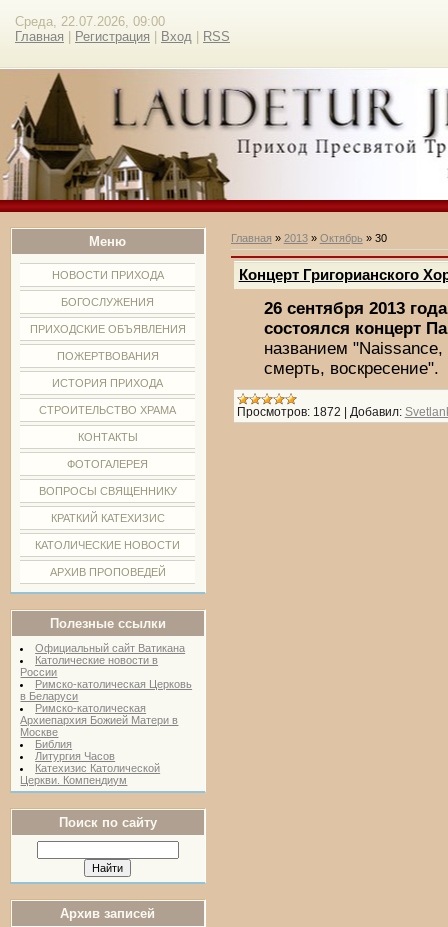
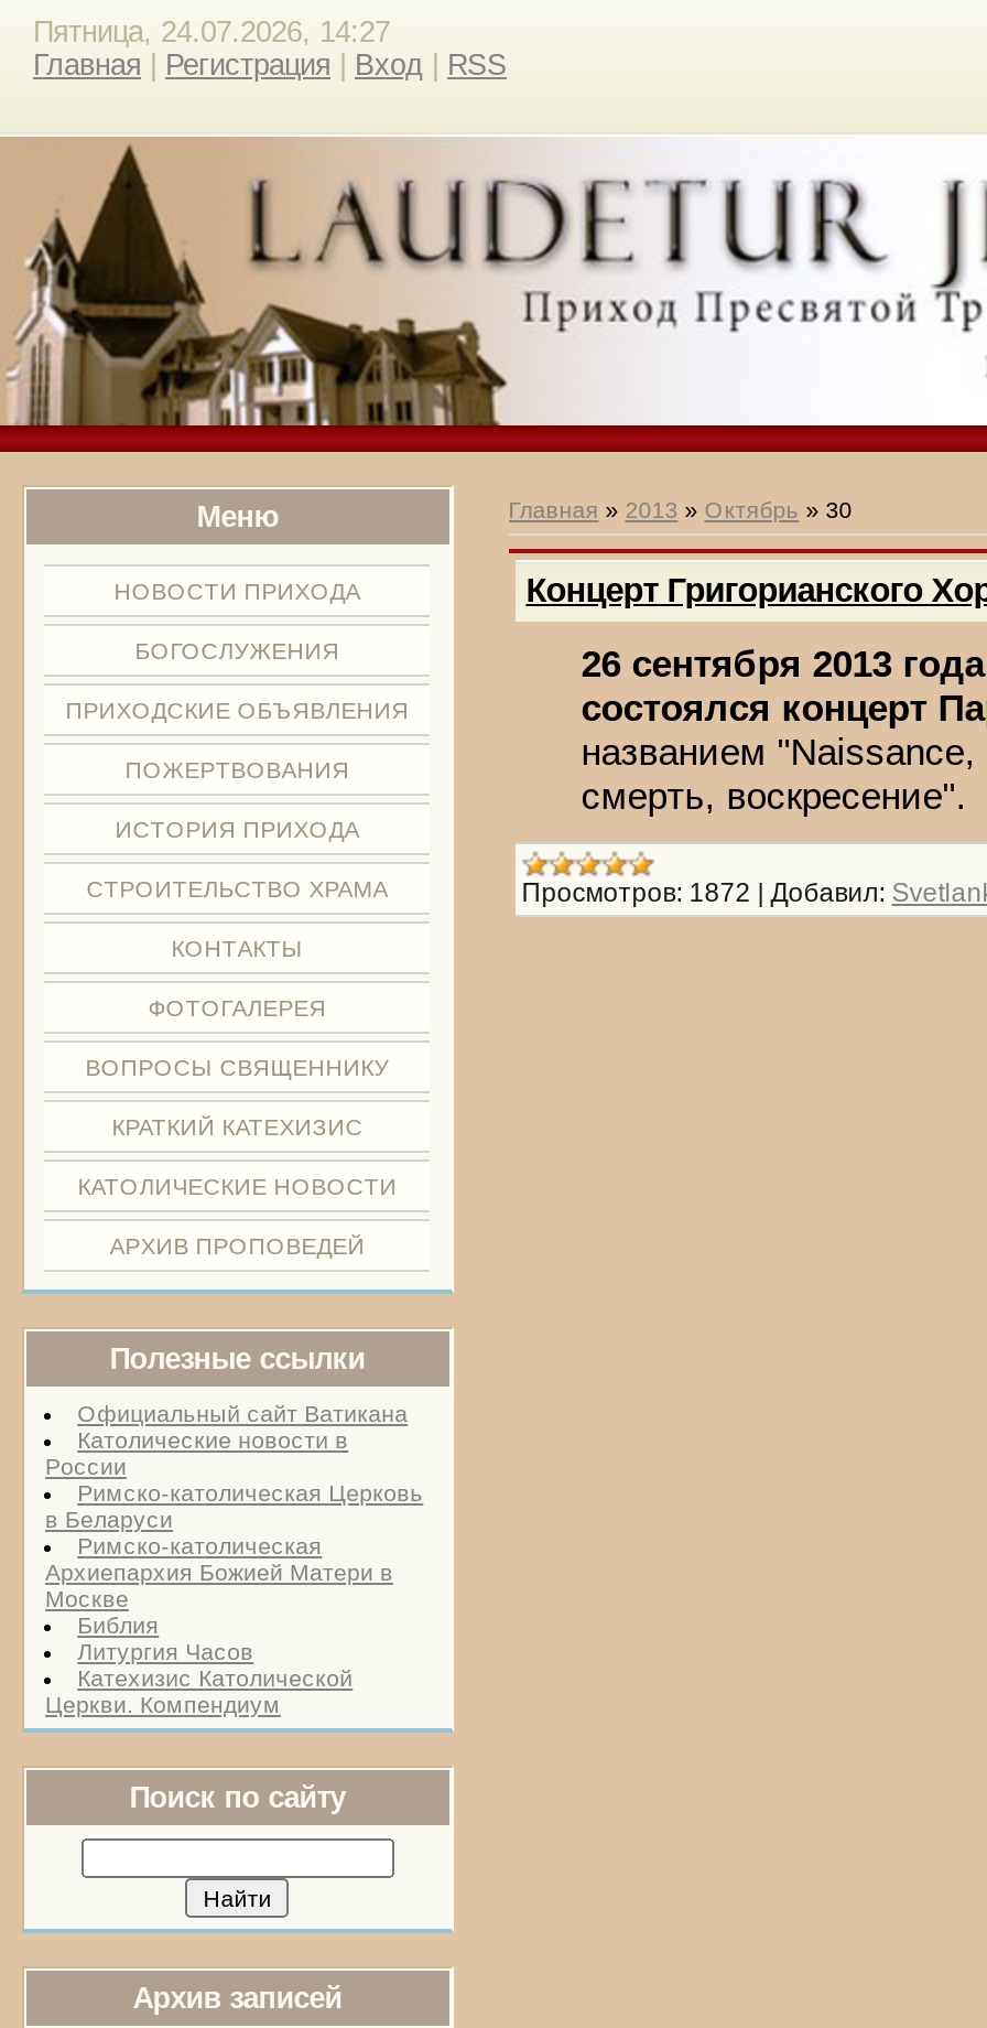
- Среда, 22.07.2026, 09:00
+ Пятница, 24.07.2026, 14:27
